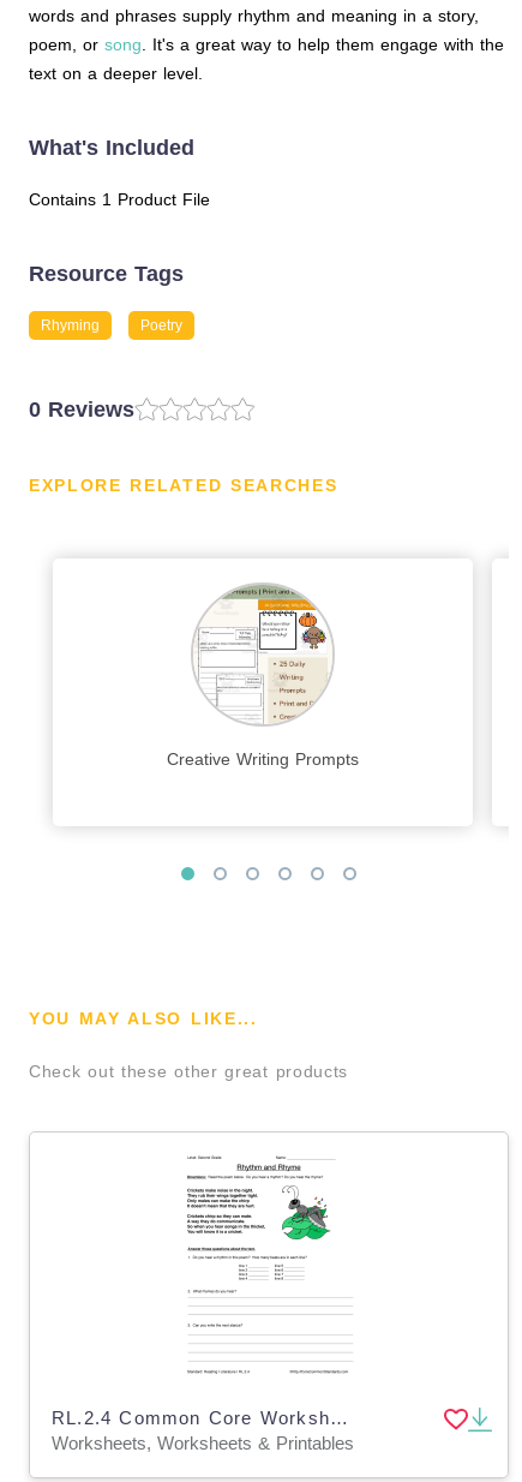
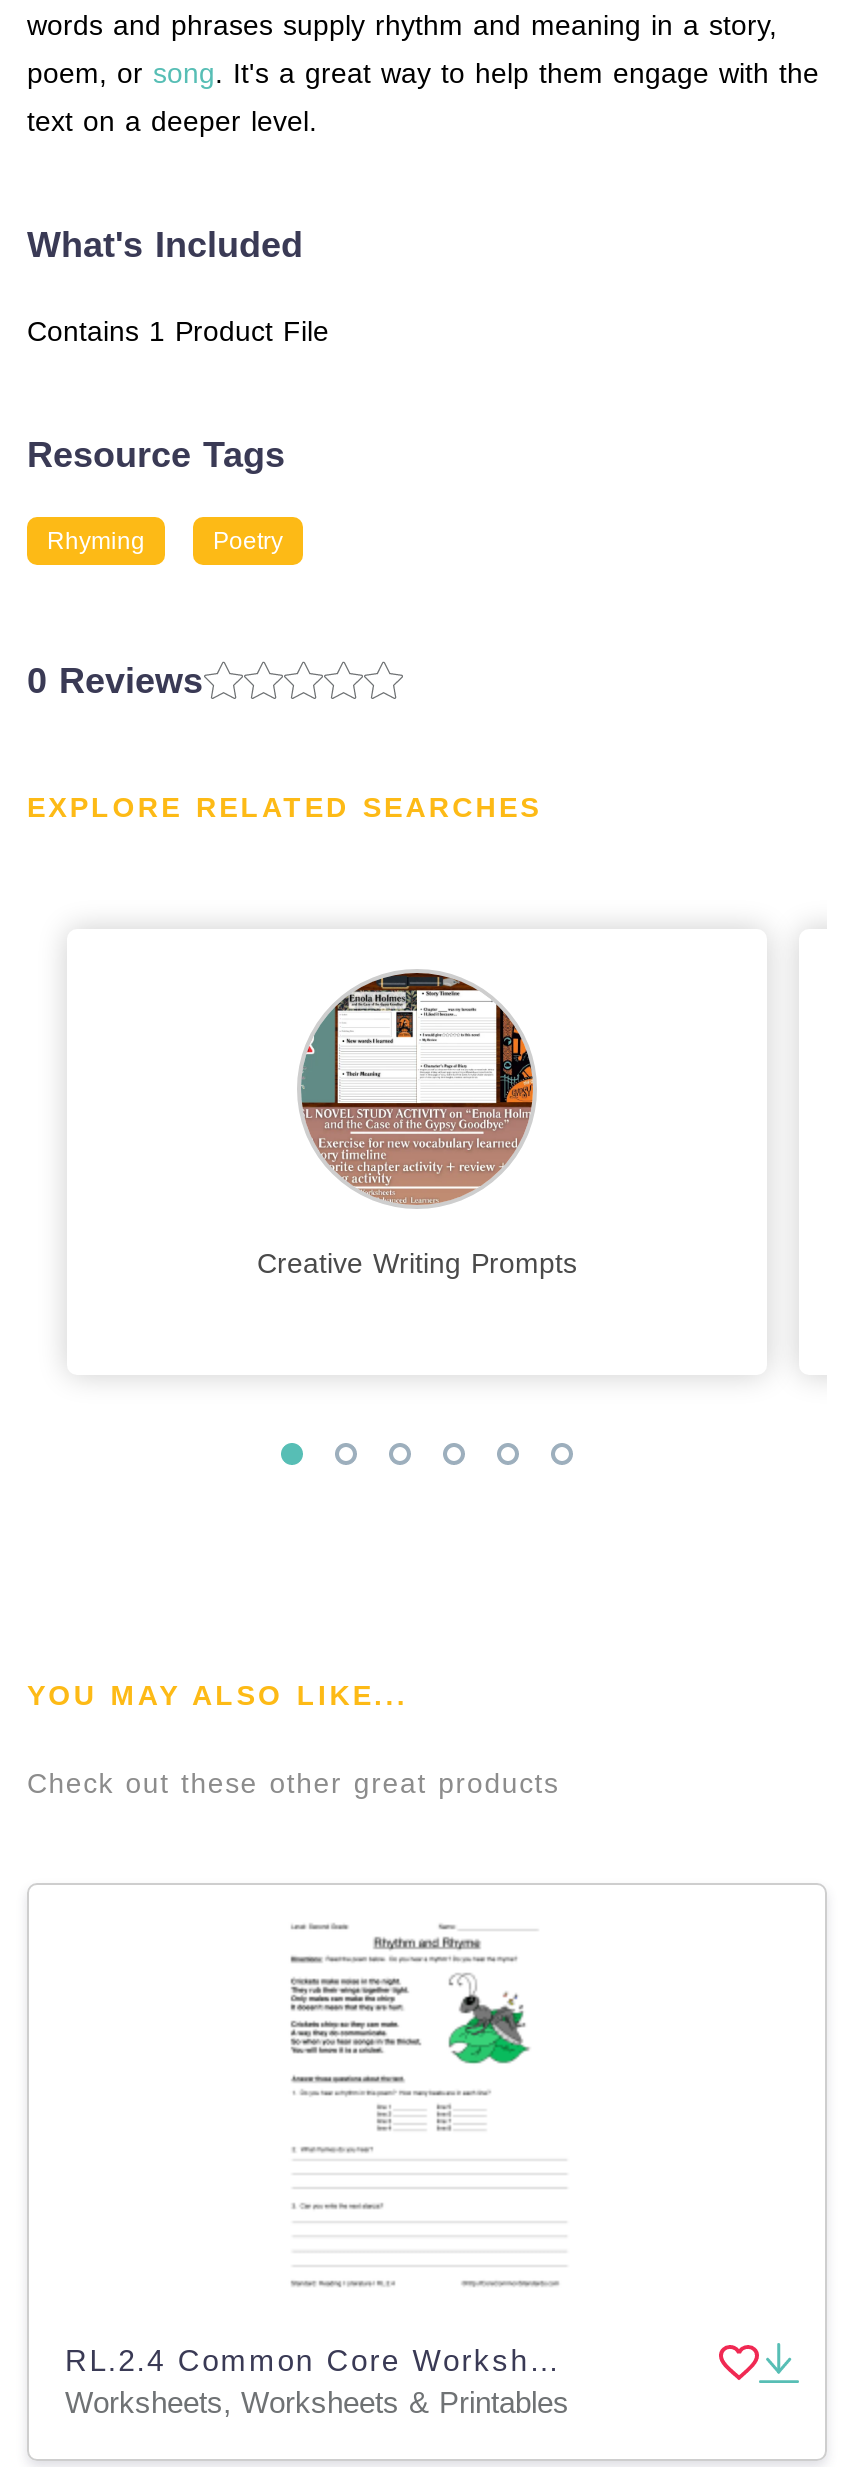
- [image]
+ [image]
